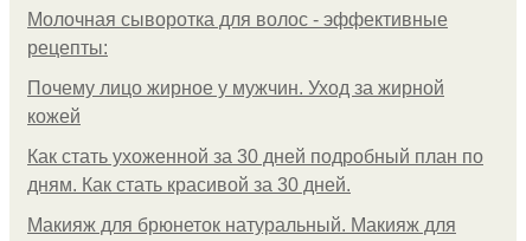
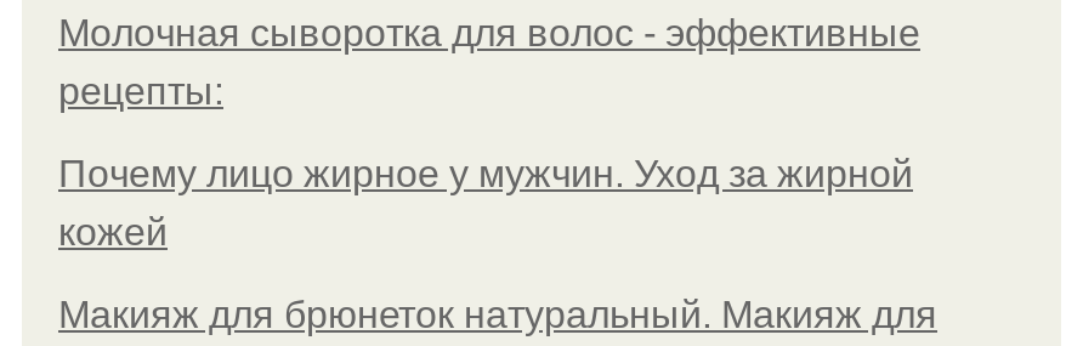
- Как стать ухоженной за 30 дней подробный план по
- дням. Как стать красивой за 30 дней.
